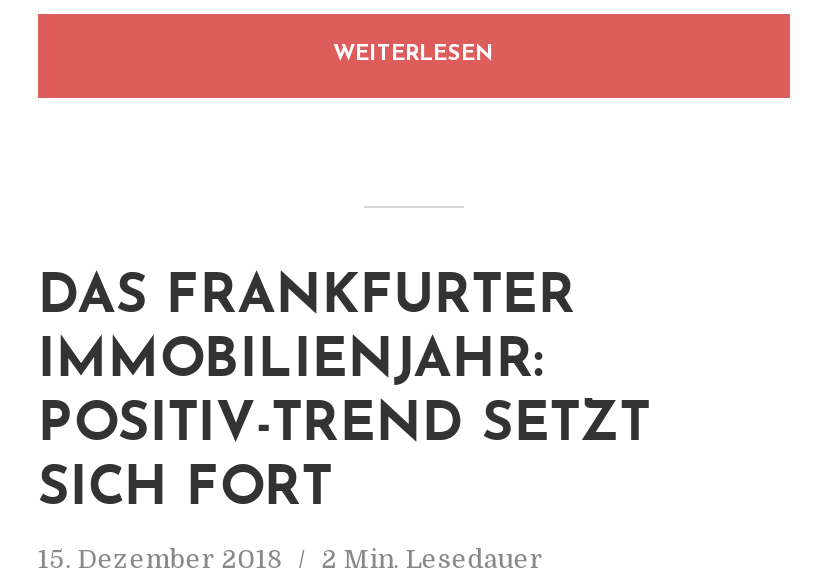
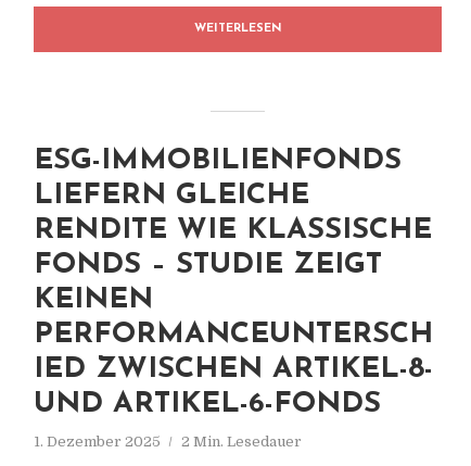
- DAS FRANKFURTER
- IMMOBILIENJAHR:
- POSITIV-TREND SETZT
- SICH FORT
+ ESG-IMMOBILIENFONDS
+ LIEFERN GLEICHE
+ RENDITE WIE KLASSISCHE
+ FONDS – STUDIE ZEIGT
+ KEINEN
+ PERFORMANCEUNTERSCH
+ IED ZWISCHEN ARTIKEL-8-
+ UND ARTIKEL-6-FONDS

- 15. Dezember 2018 2 Min. Lesedauer
+ 1. Dezember 2025 2 Min. Lesedauer
